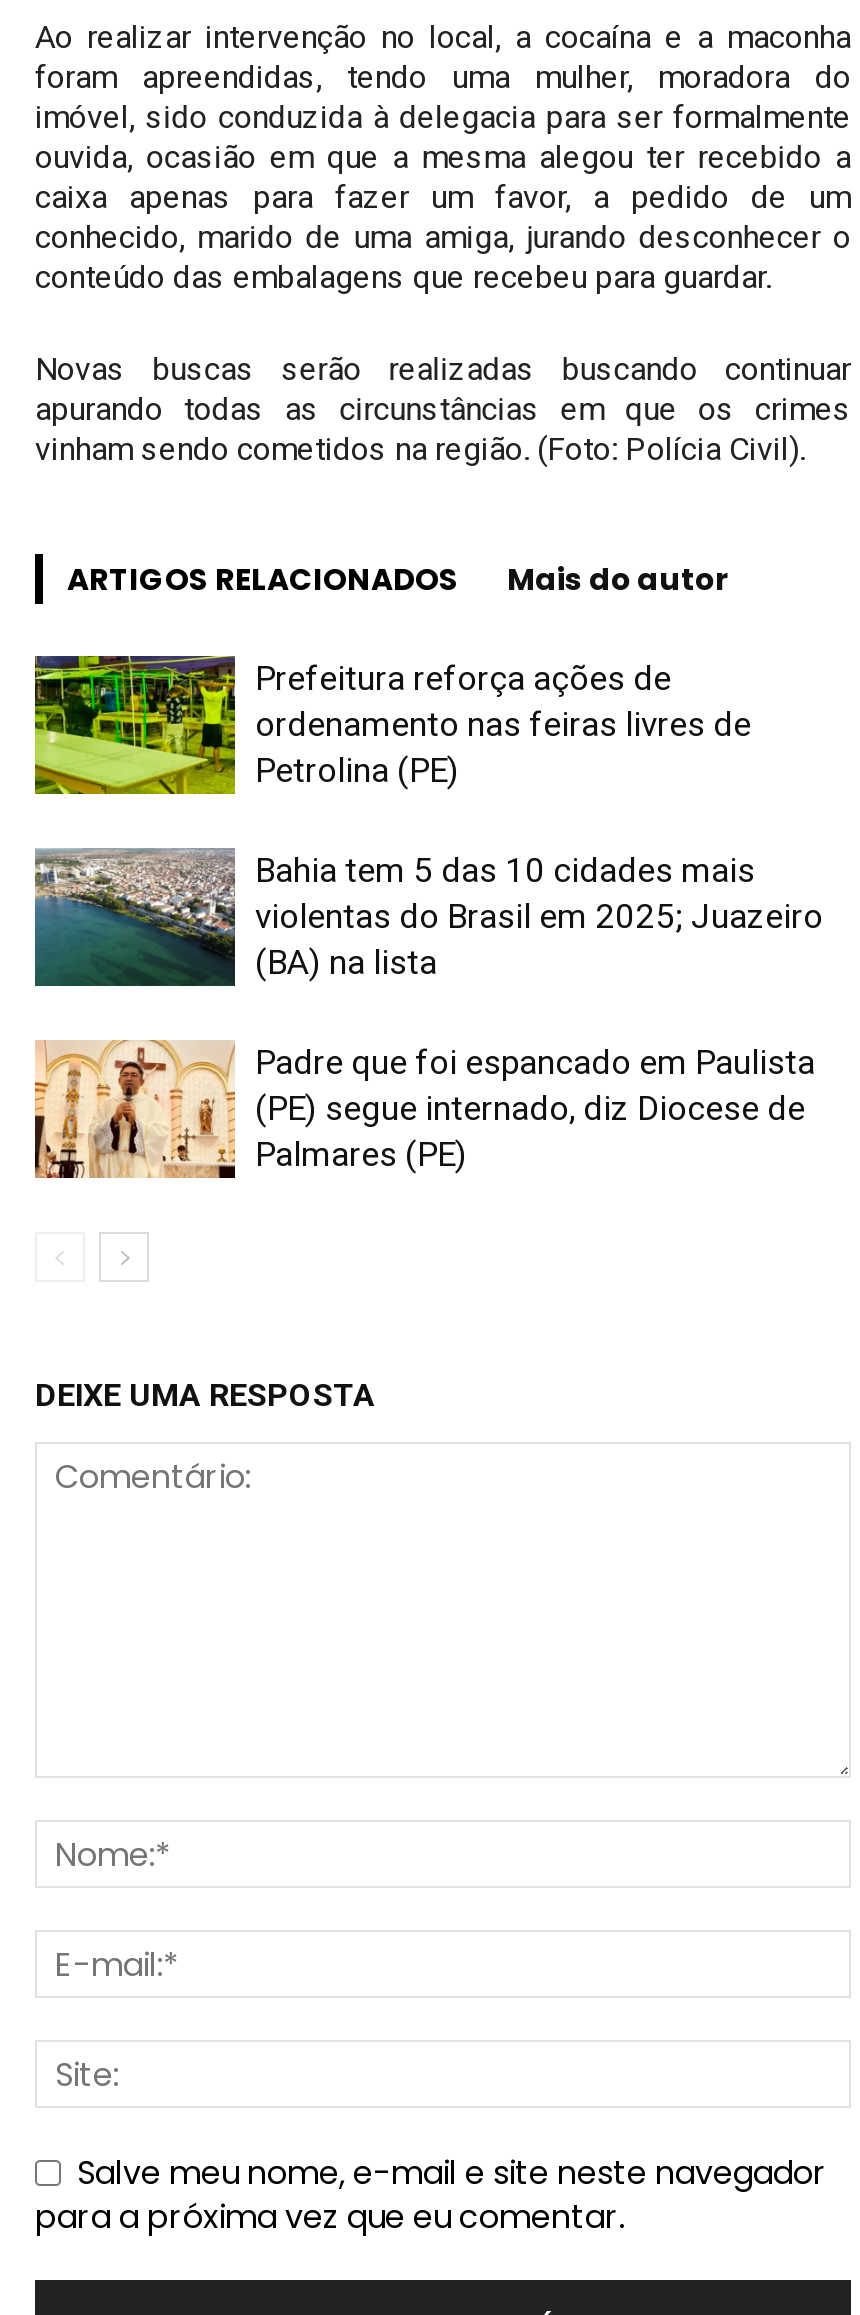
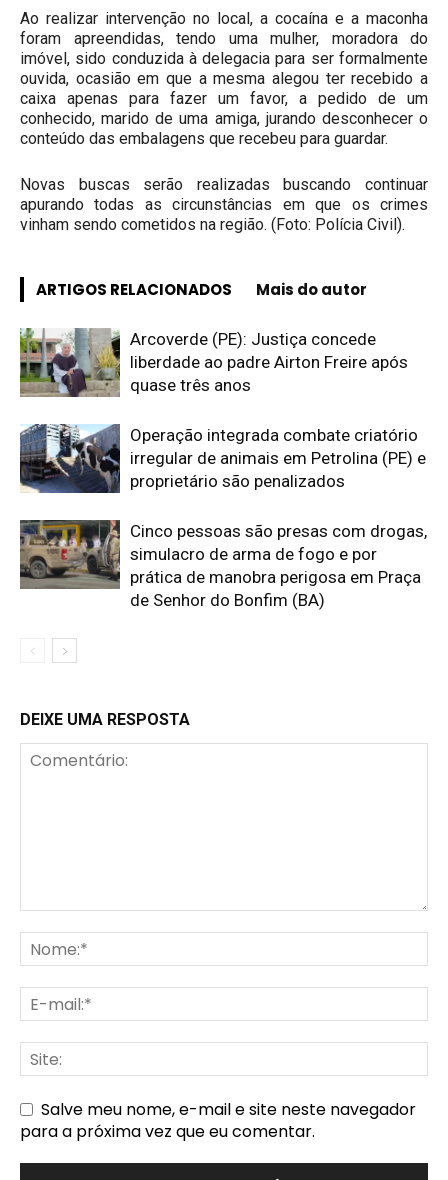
- [image]
- Prefeitura reforça ações de
- ordenamento nas feiras livres de
- Petrolina (PE)
+ [image]
+ Arcoverde (PE): Justiça concede
+ liberdade ao padre Airton Freire após
+ quase três anos

- [image]
- Bahia tem 5 das 10 cidades mais
- violentas do Brasil em 2025; Juazeiro
- (BA) na lista
+ [image]
+ Operação integrada combate criatório
+ irregular de animais em Petrolina (PE) e
+ proprietário são penalizados

- [image]
- Padre que foi espancado em Paulista
- (PE) segue internado, diz Diocese de
- Palmares (PE)
+ [image]
+ Cinco pessoas são presas com drogas,
+ simulacro de arma de fogo e por
+ prática de manobra perigosa em Praça
+ de Senhor do Bonfim (BA)
